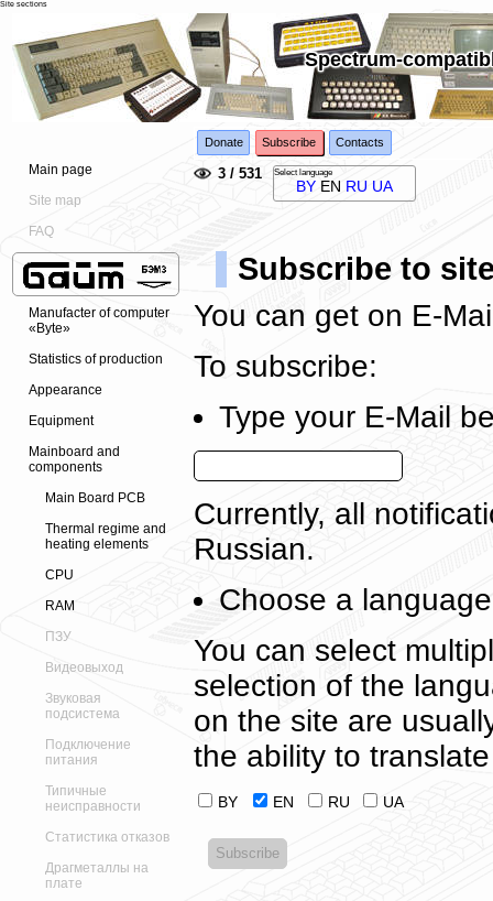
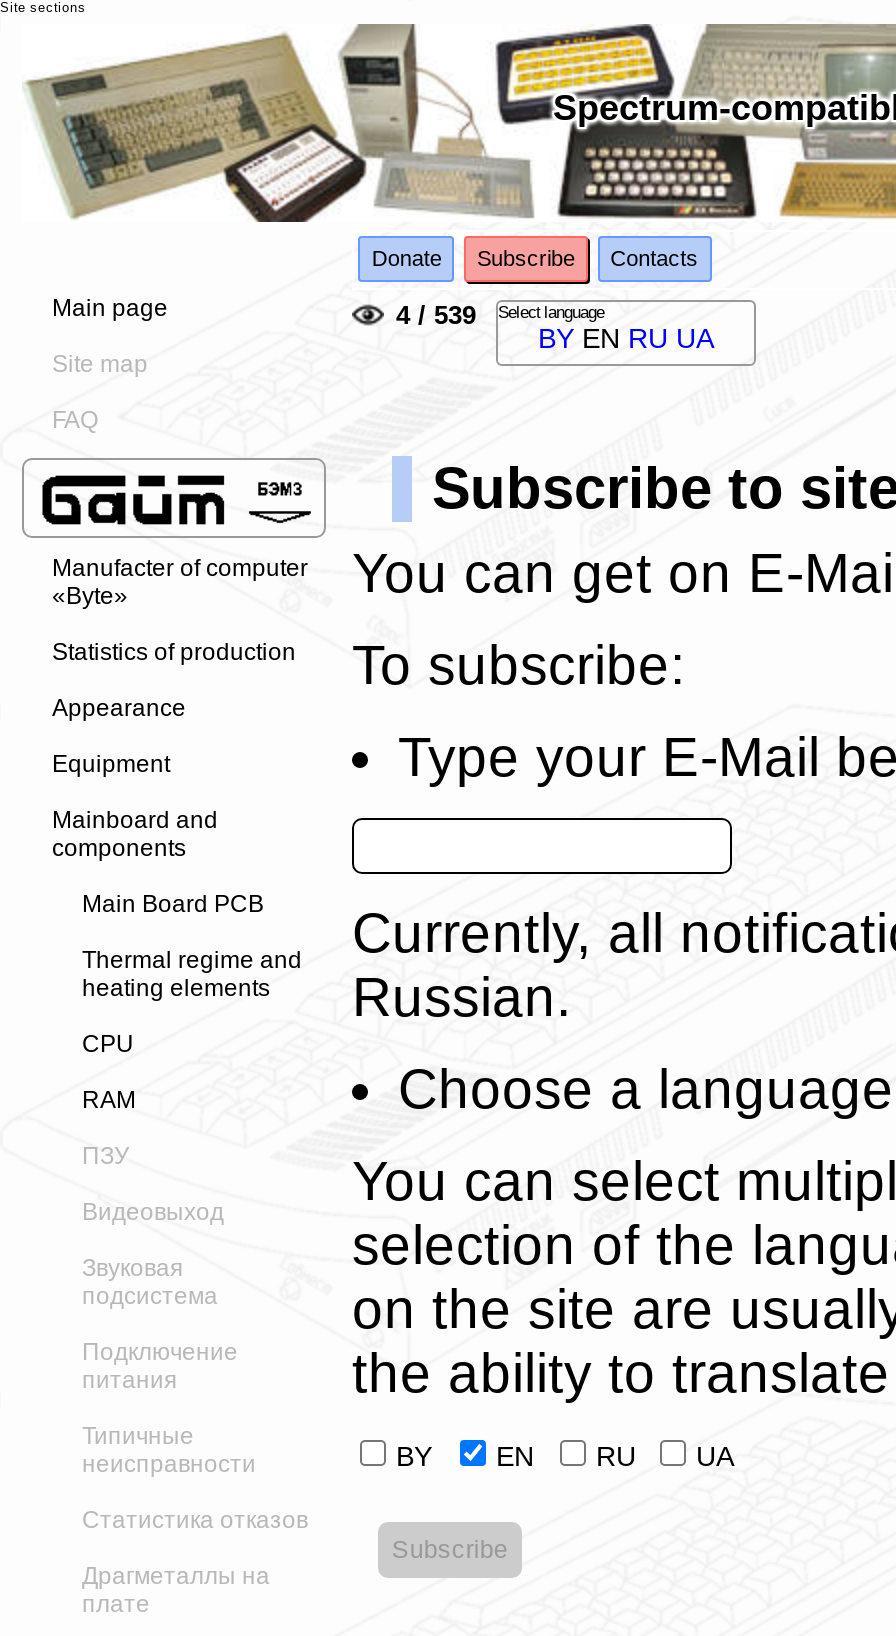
- 3 / 531 Select language
+ 4 / 539 Select language
